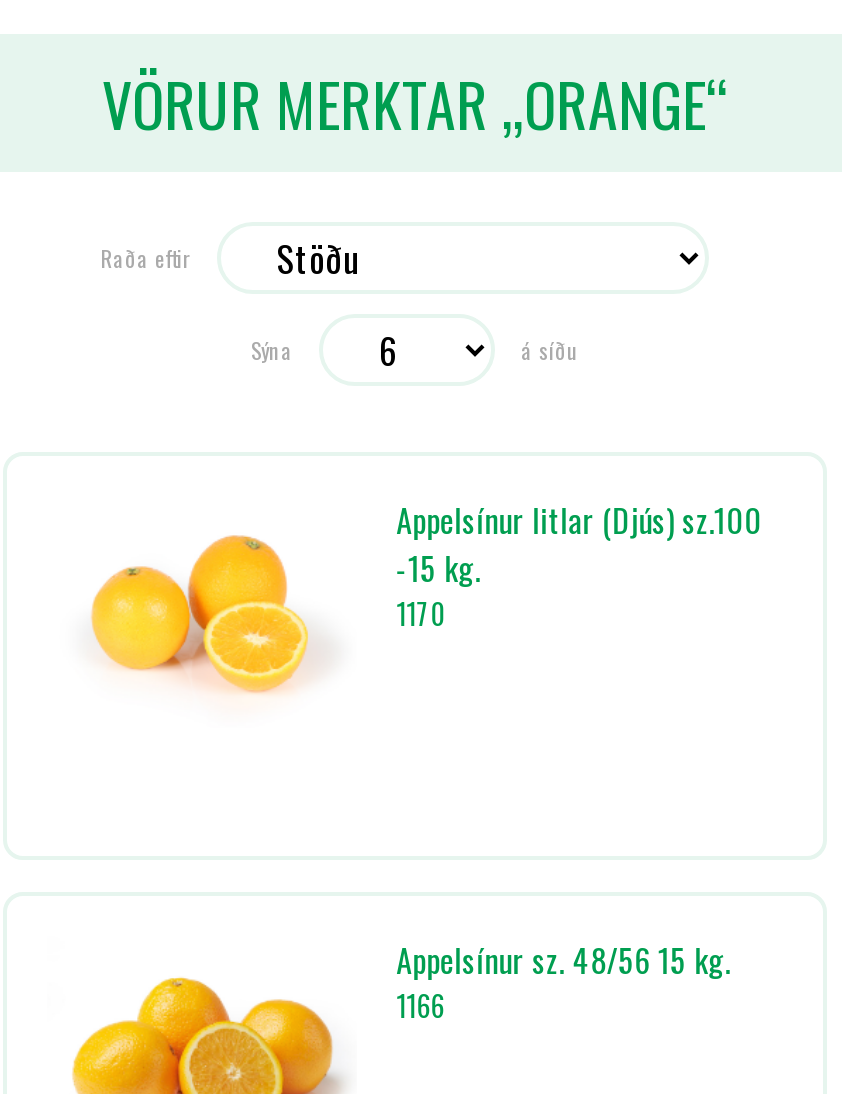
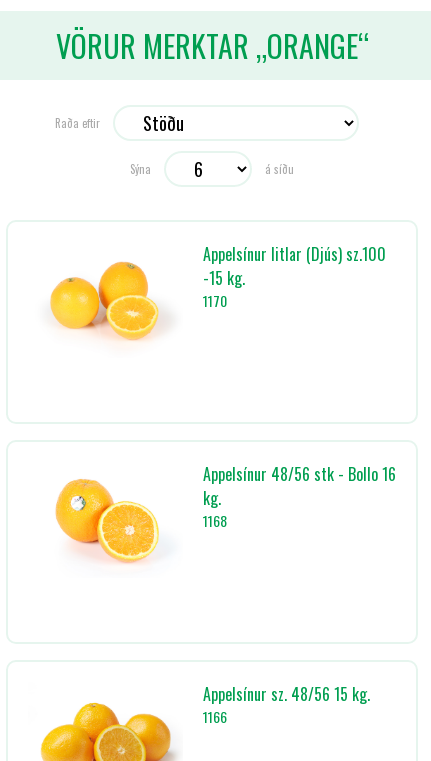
+ [image]

+ Appelsínur 48/56 stk - Bollo 16
+ kg.
+ 1168
